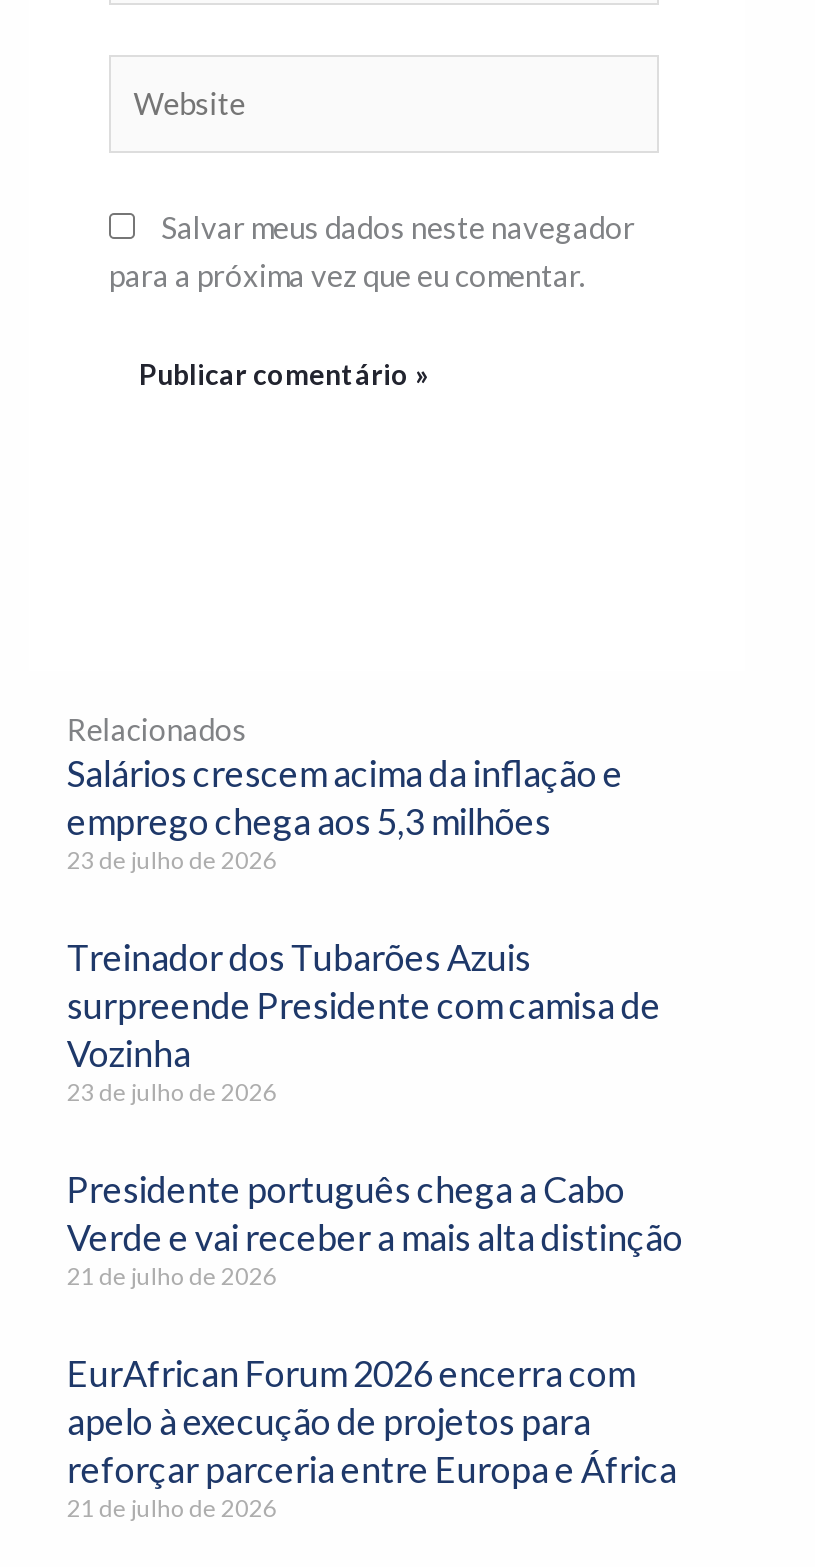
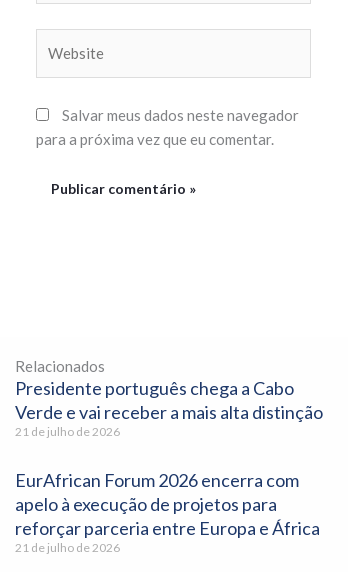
- Salários crescem acima da inflação e
- emprego chega aos 5,3 milhões
- 23 de julho de 2026
- Treinador dos Tubarões Azuis
- surpreende Presidente com camisa de
- Vozinha
- 23 de julho de 2026
